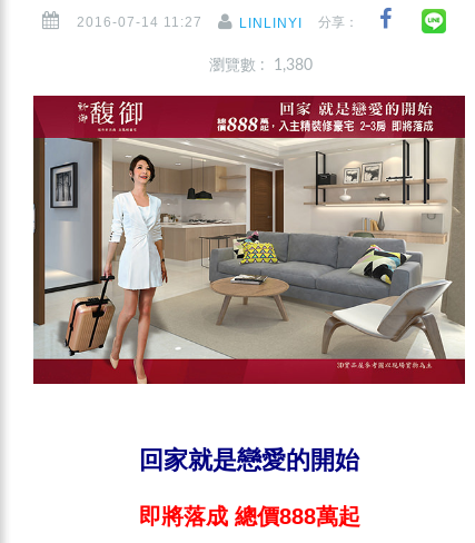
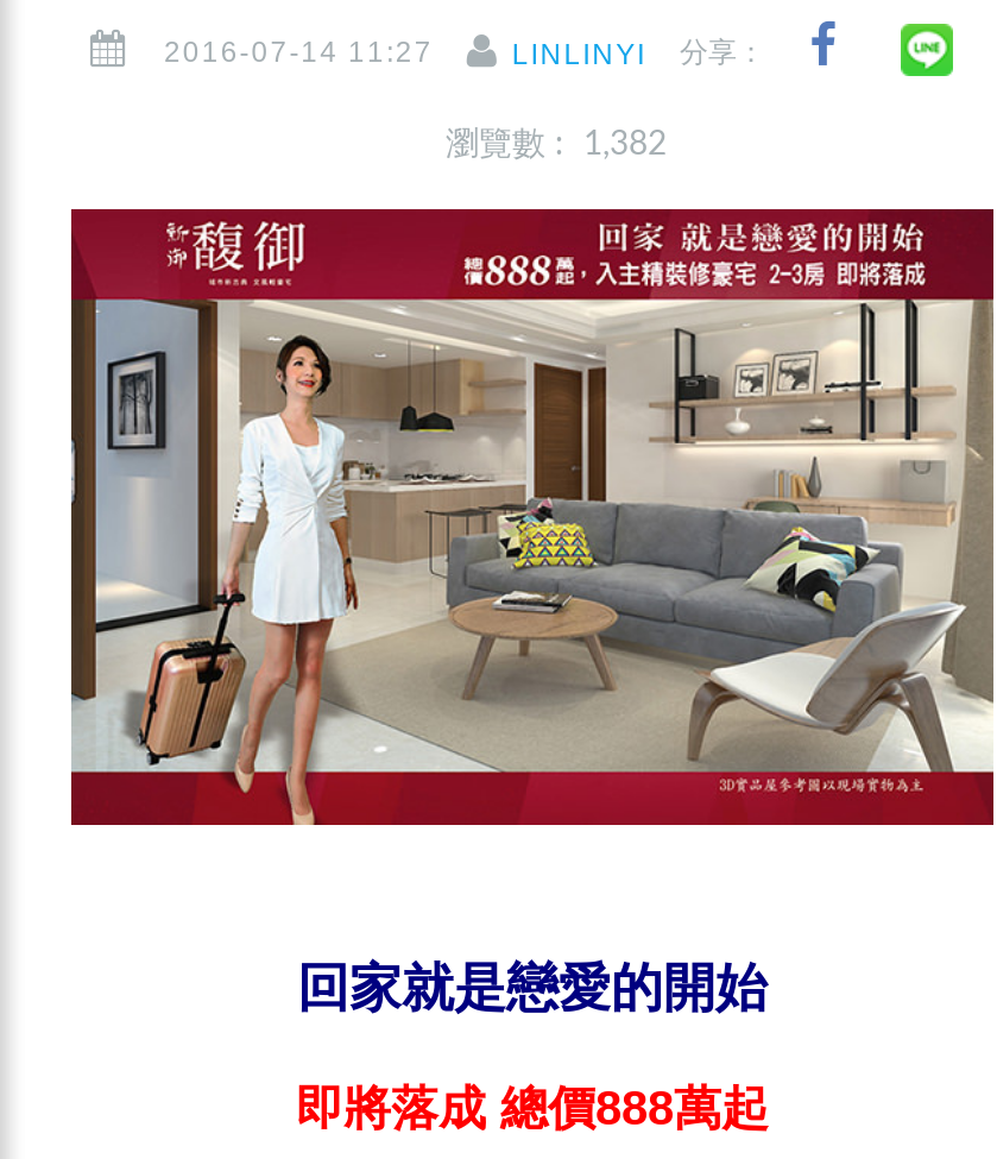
- 瀏覽數 : 1,380
+ 瀏覽數 : 1,382
